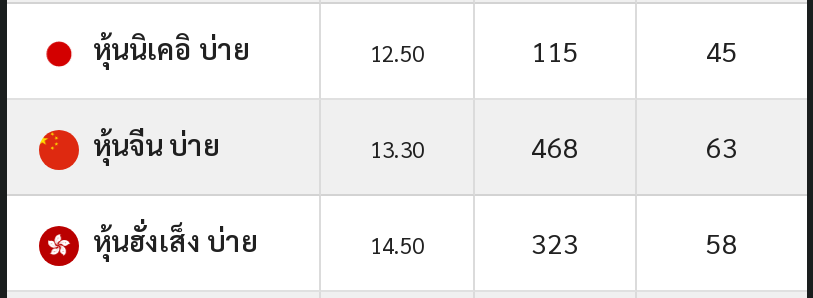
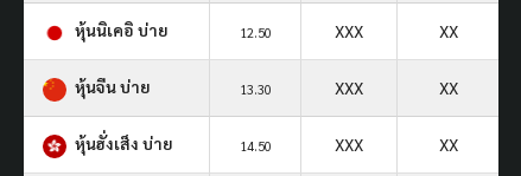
- 115
- 45
+ XXX
+ XX

- 468
- 63
+ XXX
+ XX

- 323
- 58
+ XXX
+ XX
